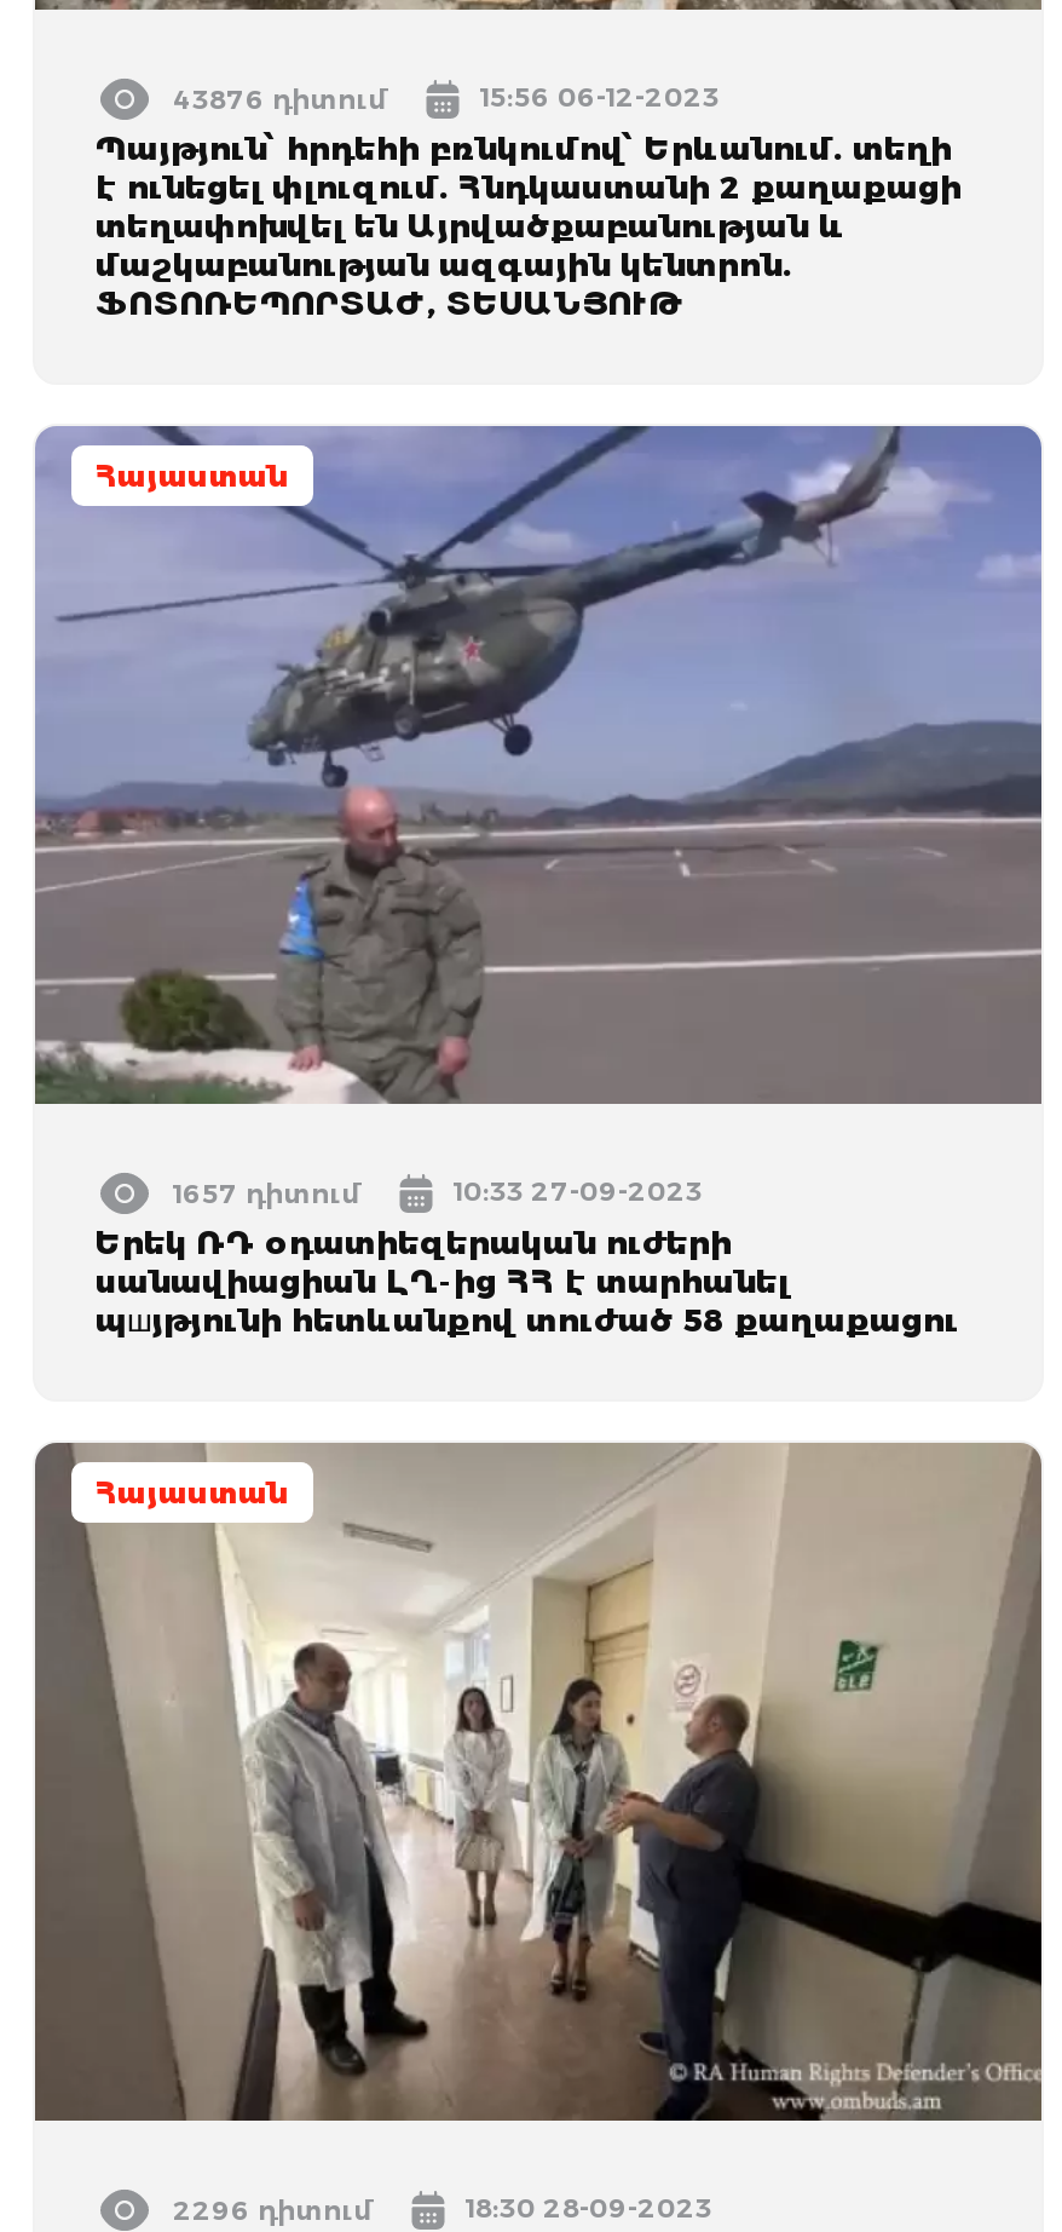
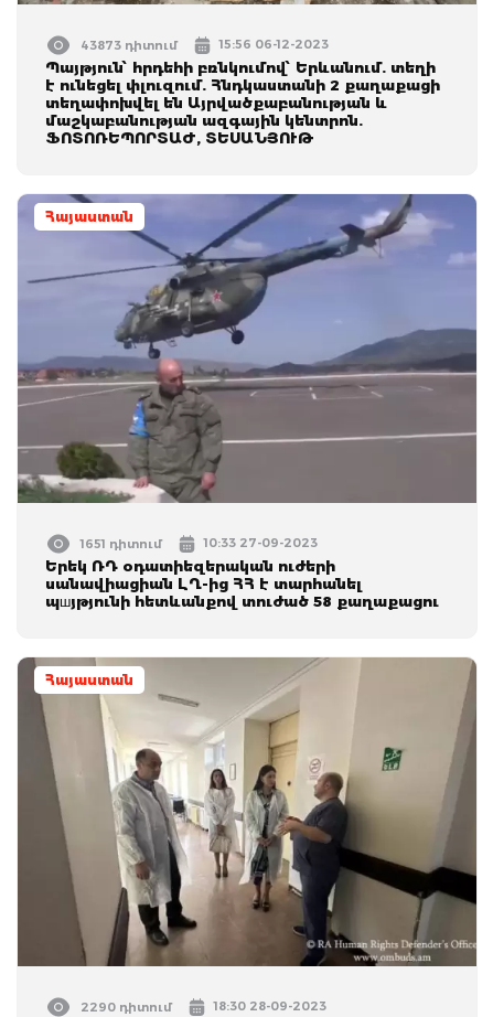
- 43876 դիտում
+ 43873 դիտում

- 1657 դիտում
+ 1651 դիտում

- 2296 դիտում
+ 2290 դիտում
